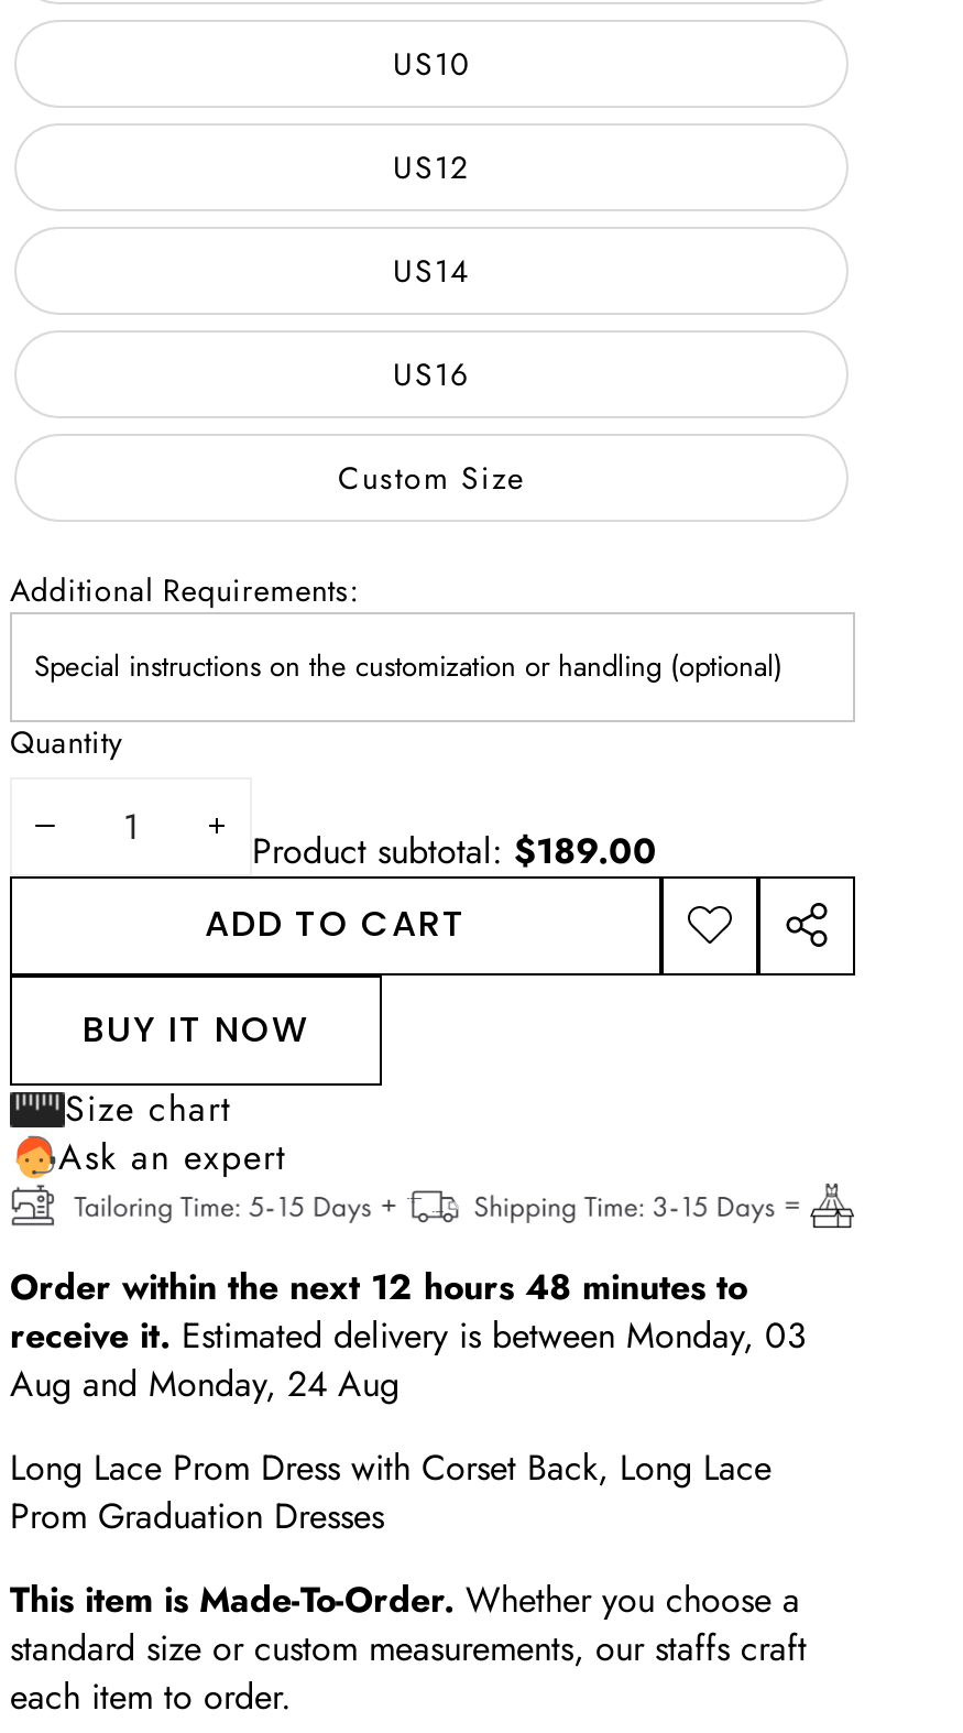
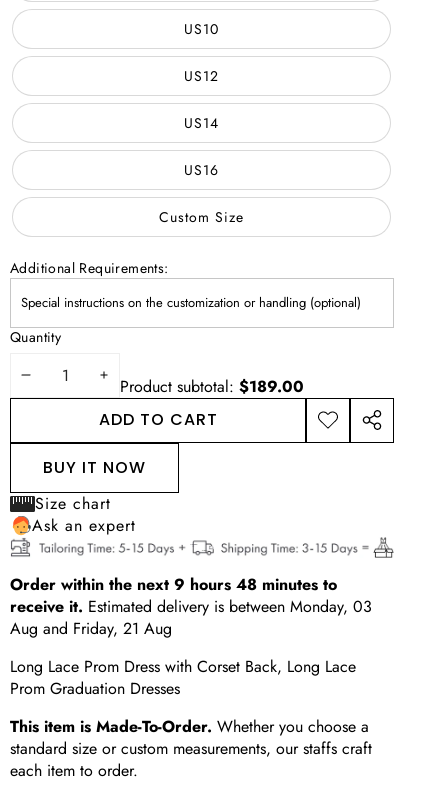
- Order within the next 12 hours 48 minutes to
+ Order within the next 9 hours 48 minutes to

- Aug and Monday, 24 Aug
+ Aug and Friday, 21 Aug
